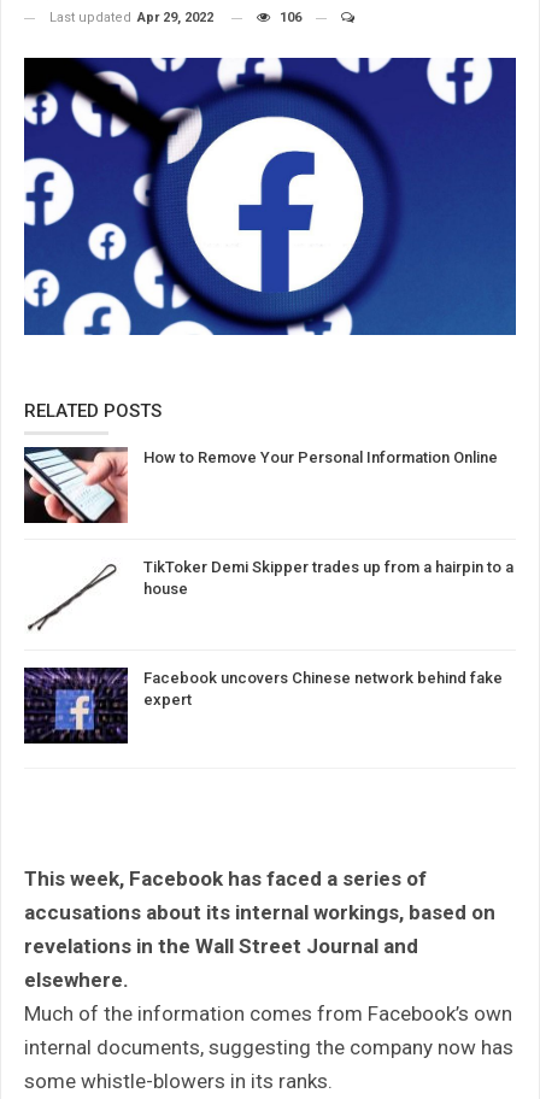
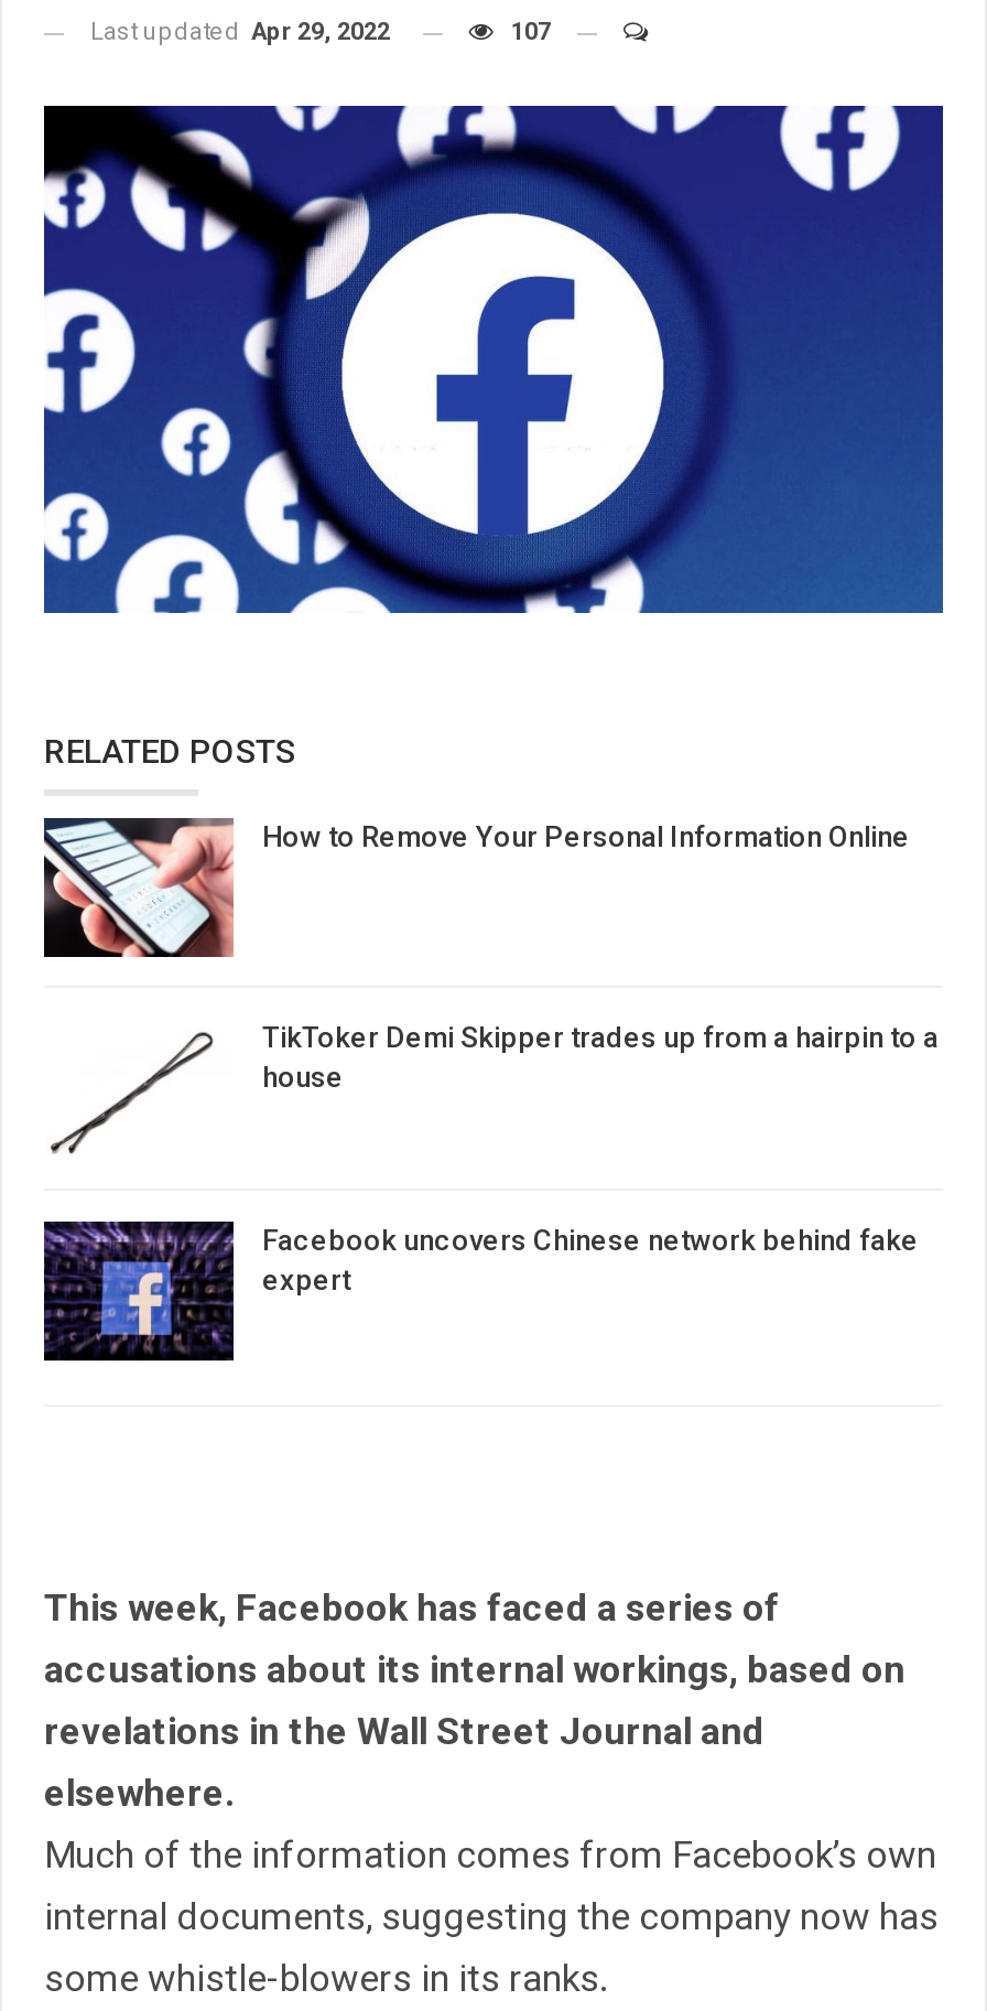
- 106
+ 107
